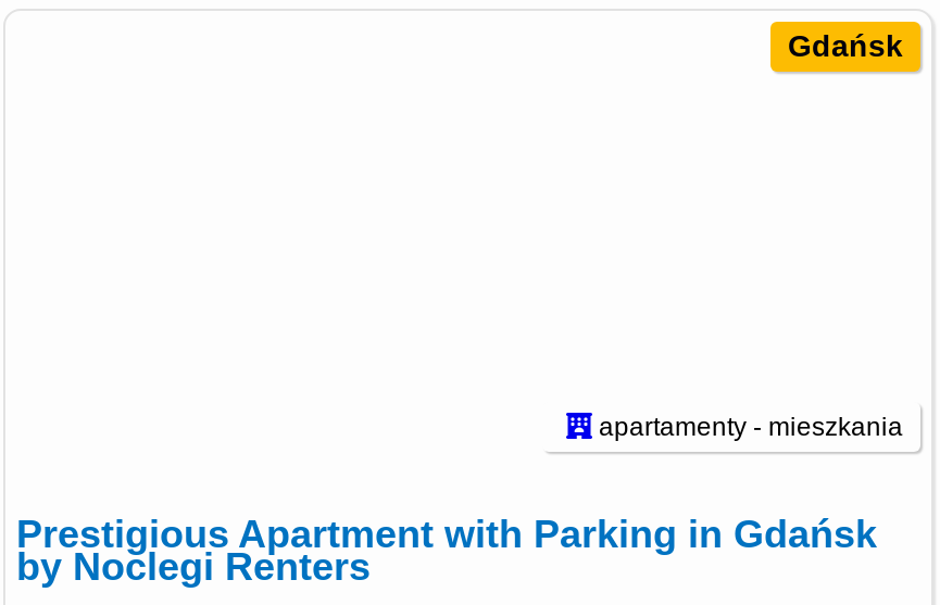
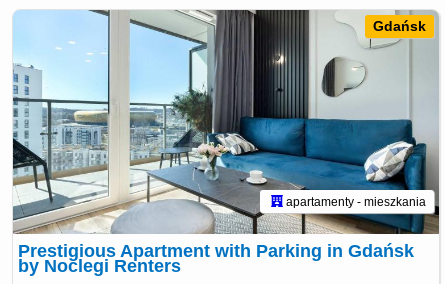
+ [image]
